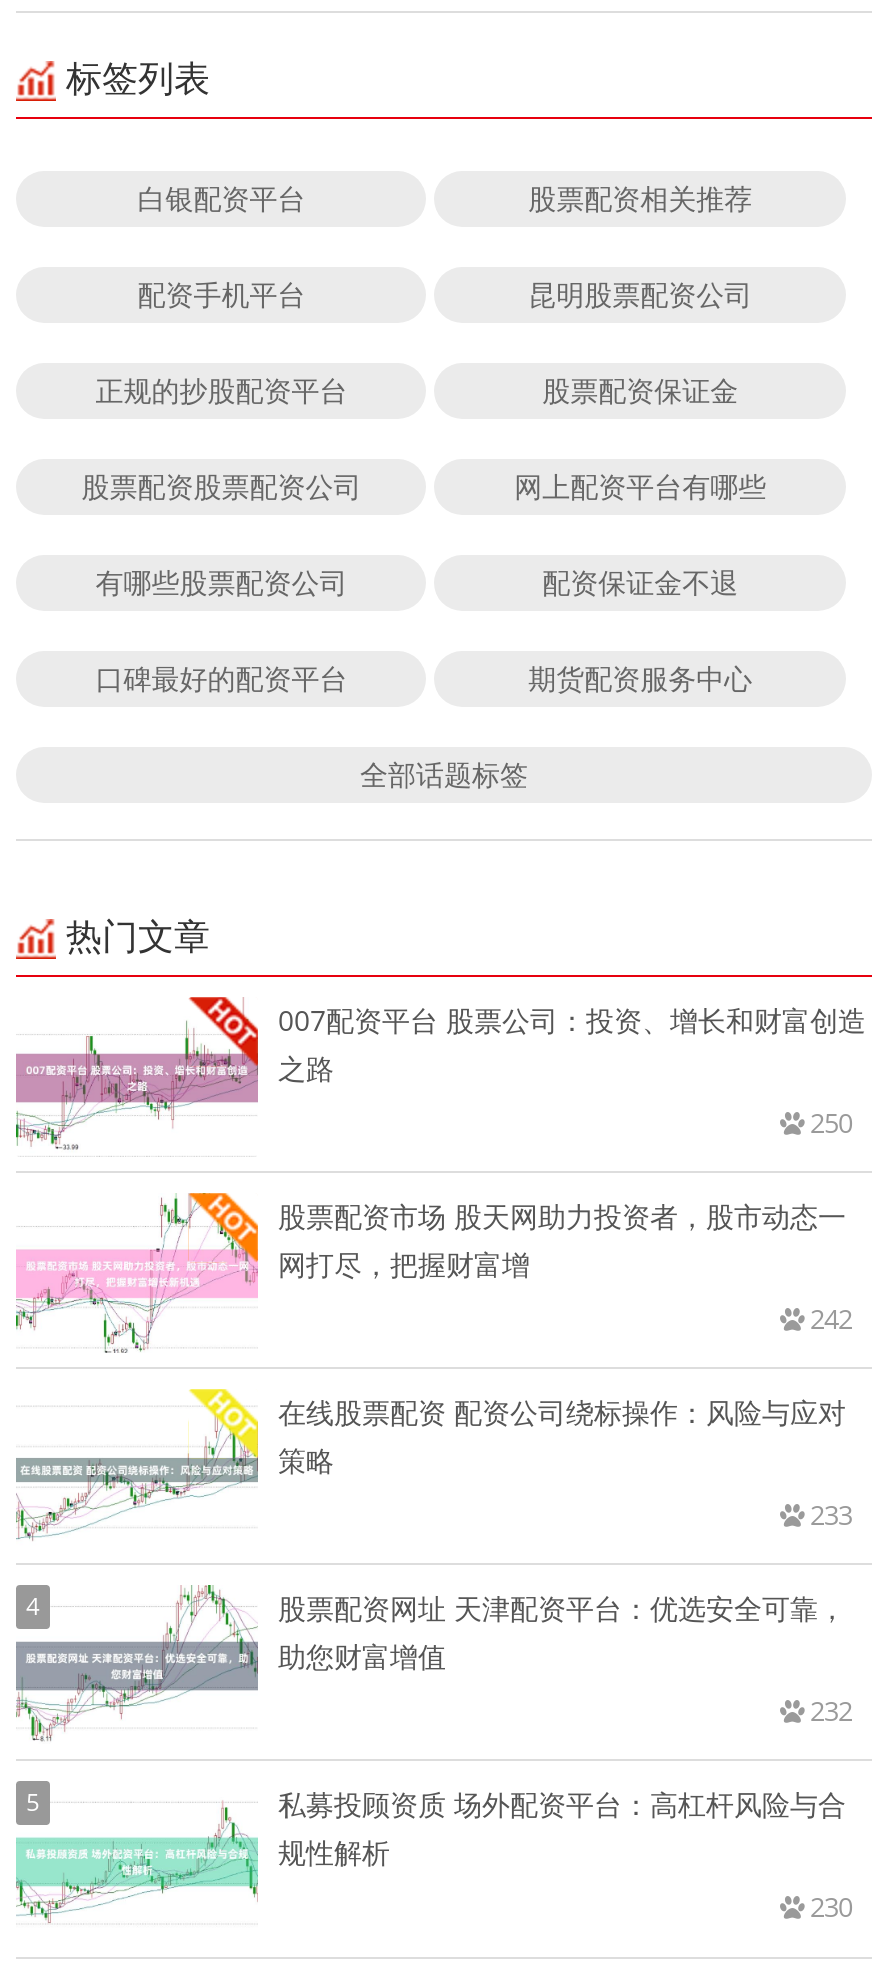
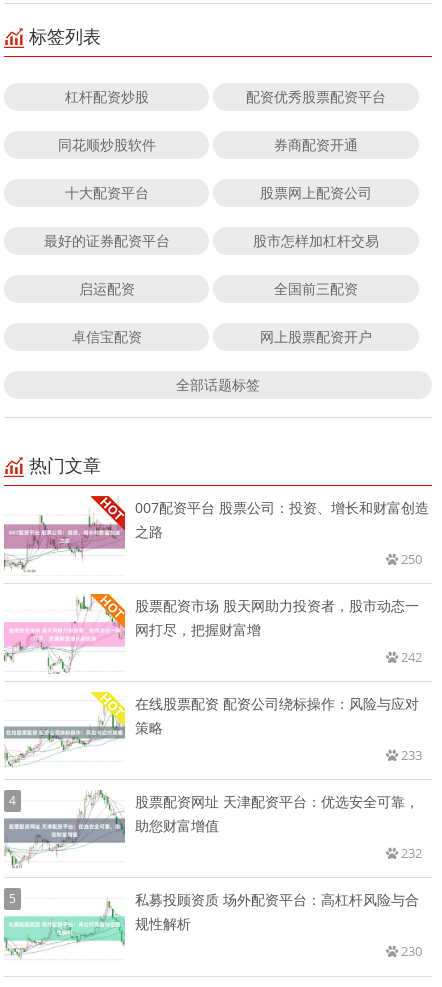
- 白银配资平台
- 股票配资相关推荐
+ 杠杆配资炒股
+ 配资优秀股票配资平台

- 配资手机平台
- 昆明股票配资公司
+ 同花顺炒股软件
+ 券商配资开通

- 正规的抄股配资平台
- 股票配资保证金
+ 十大配资平台
+ 股票网上配资公司

- 股票配资股票配资公司
- 网上配资平台有哪些
+ 最好的证券配资平台
+ 股市怎样加杠杆交易

- 有哪些股票配资公司
- 配资保证金不退
+ 启运配资
+ 全国前三配资

- 口碑最好的配资平台
- 期货配资服务中心
+ 卓信宝配资
+ 网上股票配资开户
